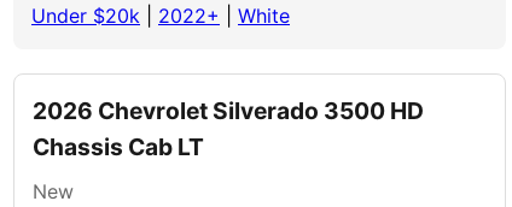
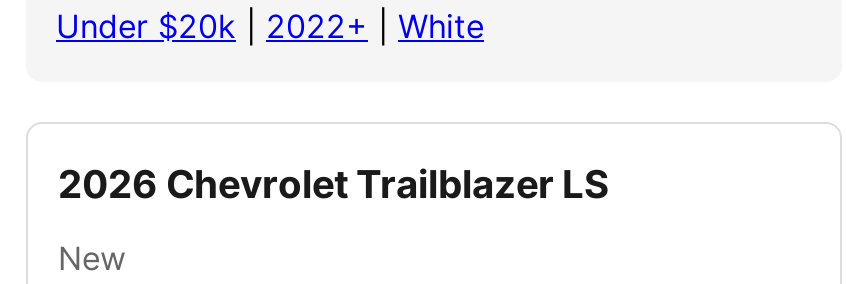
- 2026 Chevrolet Silverado 3500 HD
- Chassis Cab LT
+ 2026 Chevrolet Trailblazer LS
